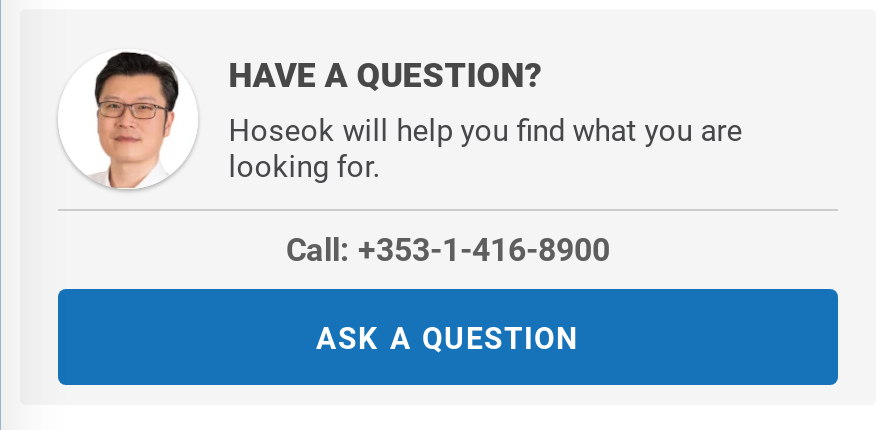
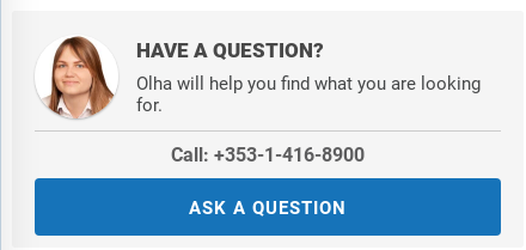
- [image]
- Hoseok will help you find what you are
- looking for.
+ [image]
+ Olha will help you find what you are looking
+ for.
